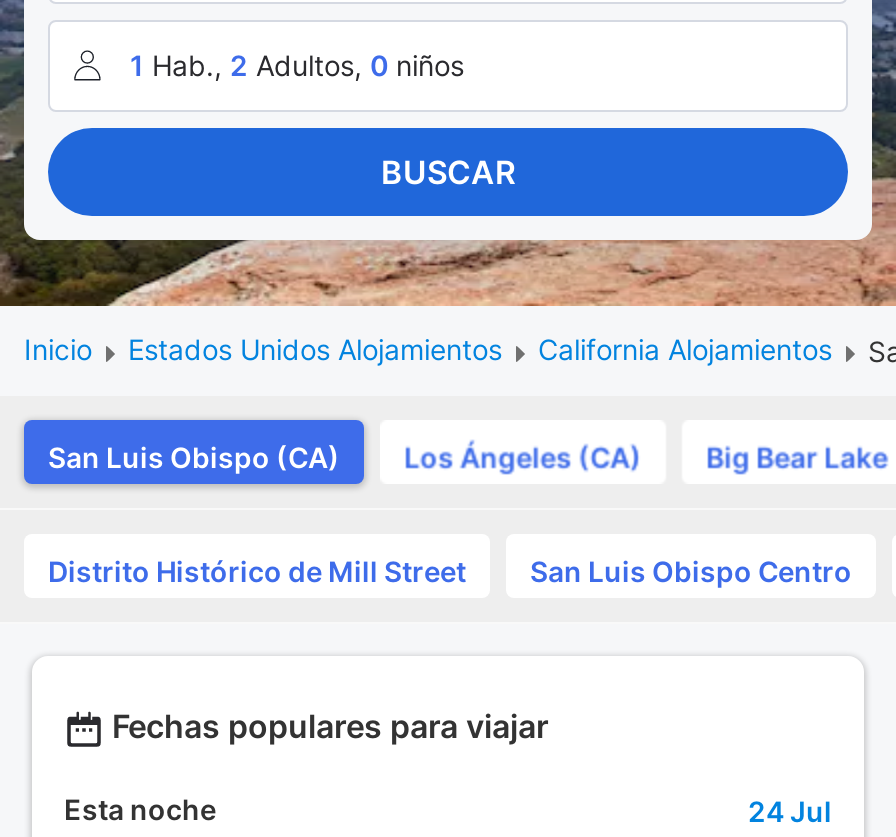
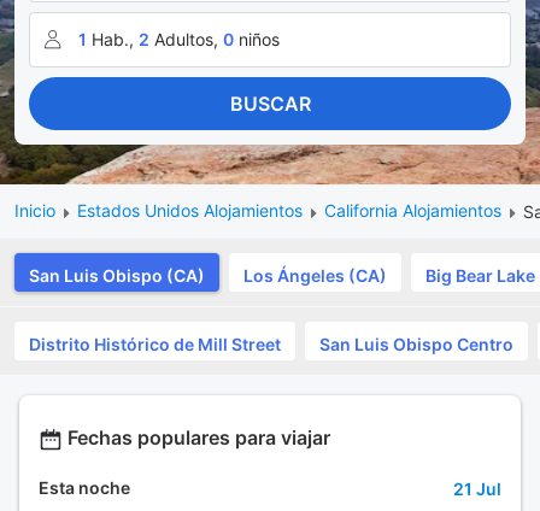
- 24 Jul
+ 21 Jul
